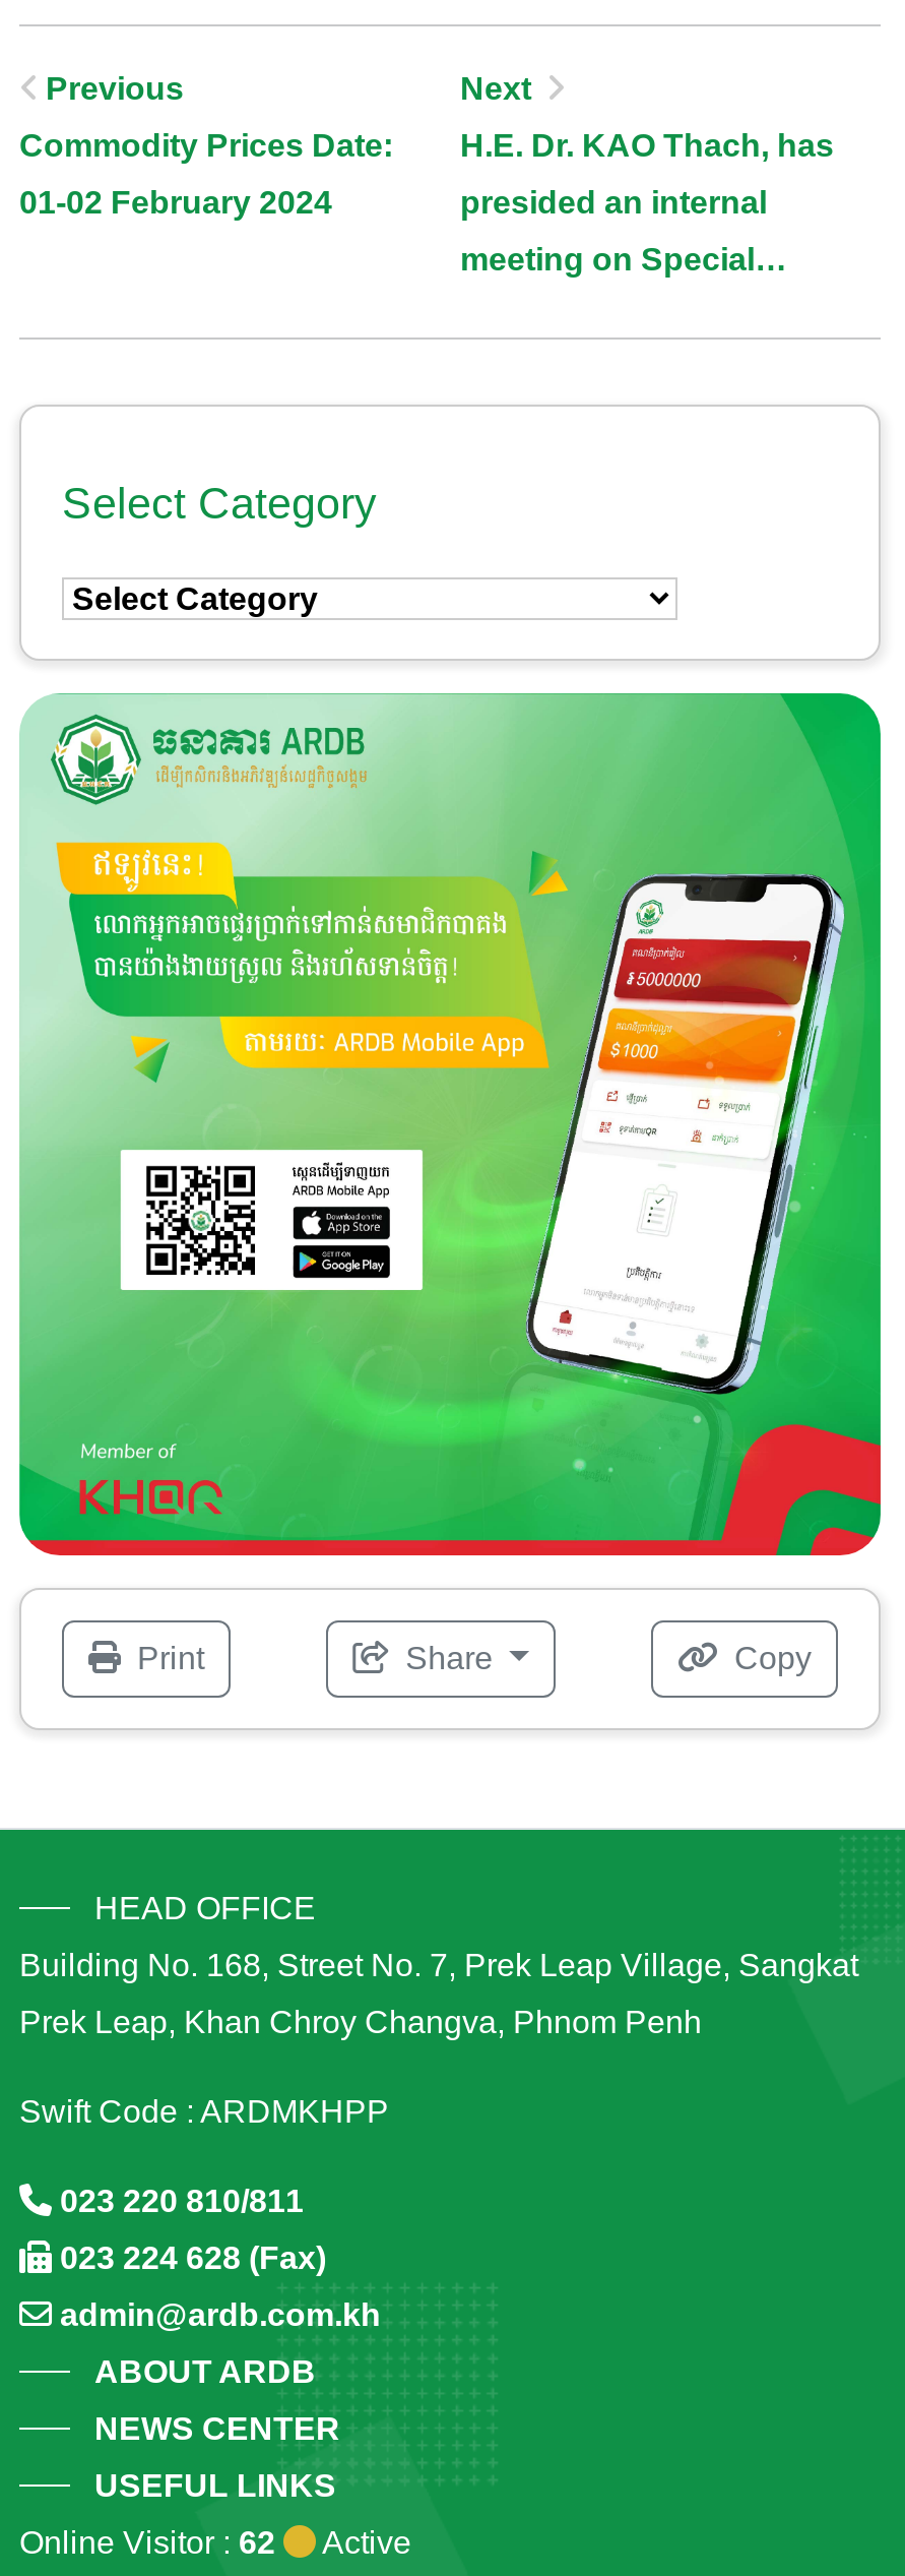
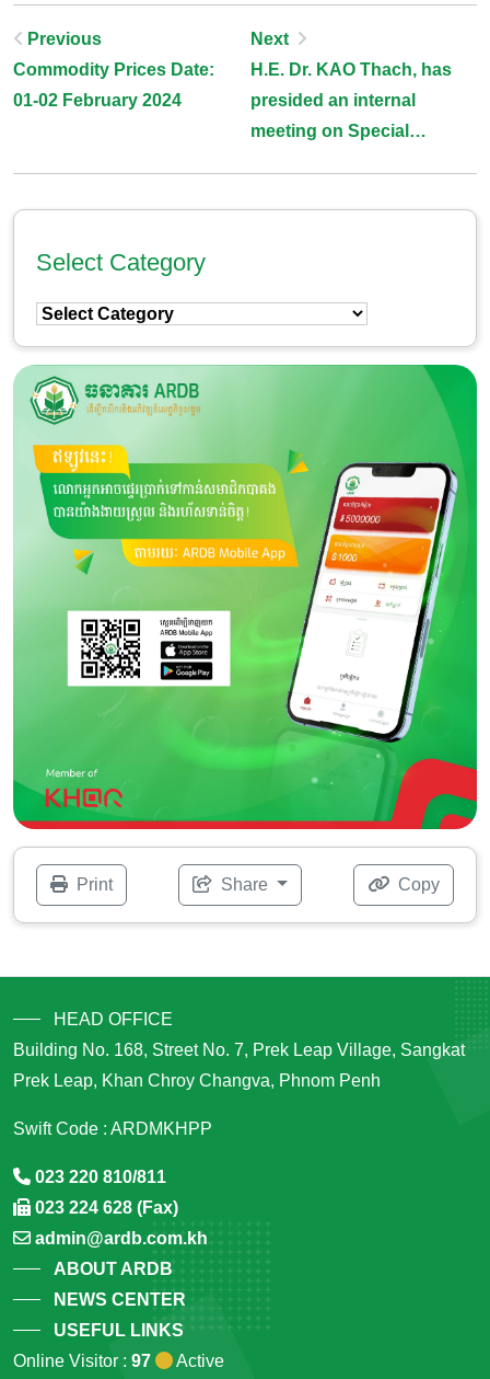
- Online Visitor : 62
+ Online Visitor : 97
